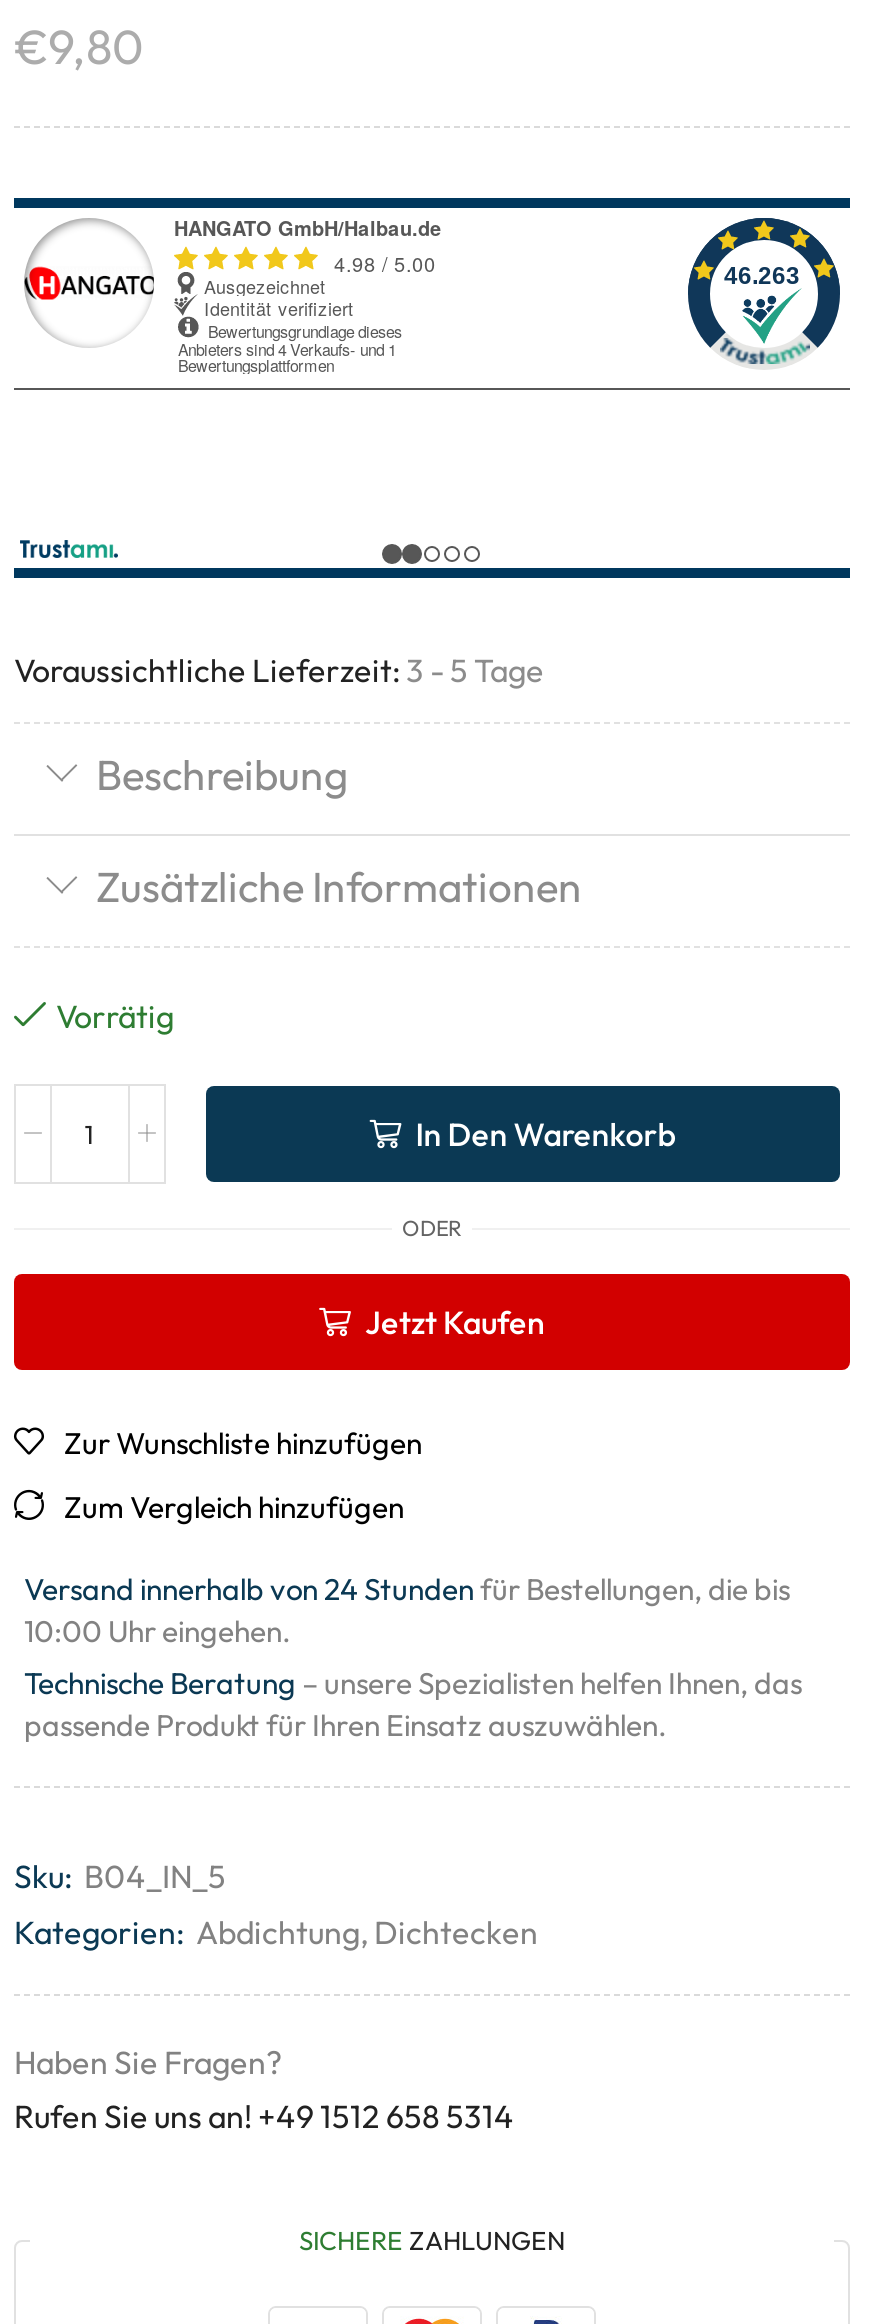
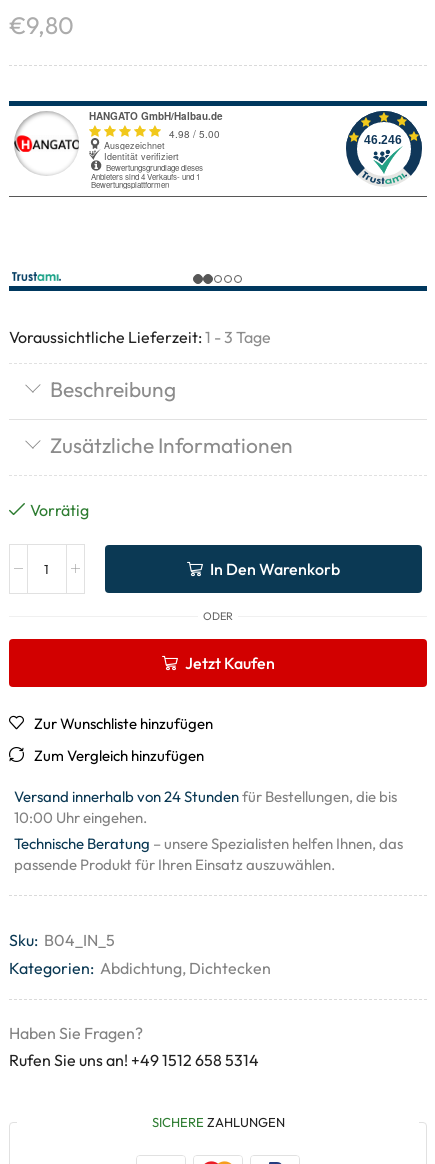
- Voraussichtliche Lieferzeit: 3 - 5 Tage
+ Voraussichtliche Lieferzeit: 1 - 3 Tage
